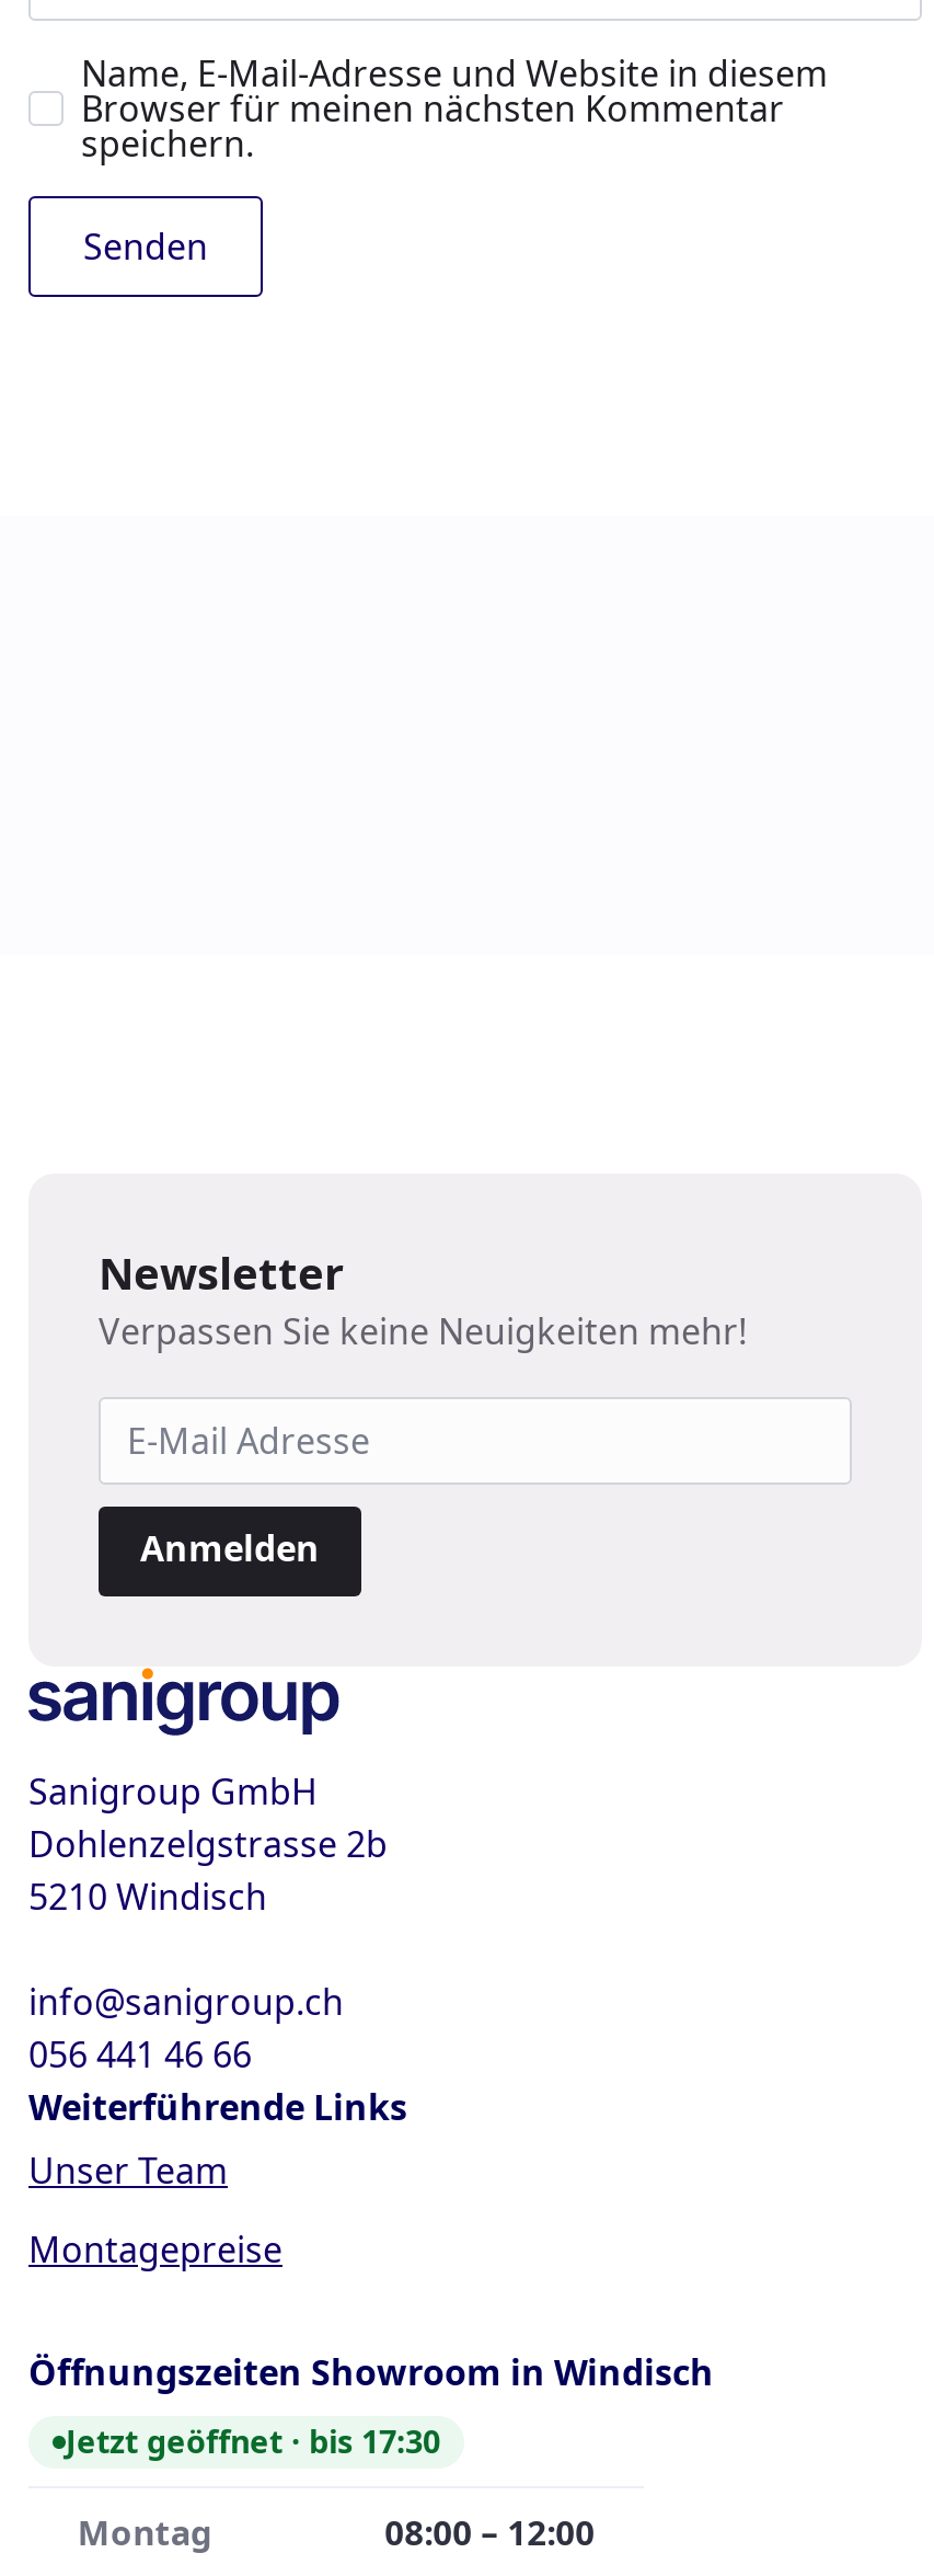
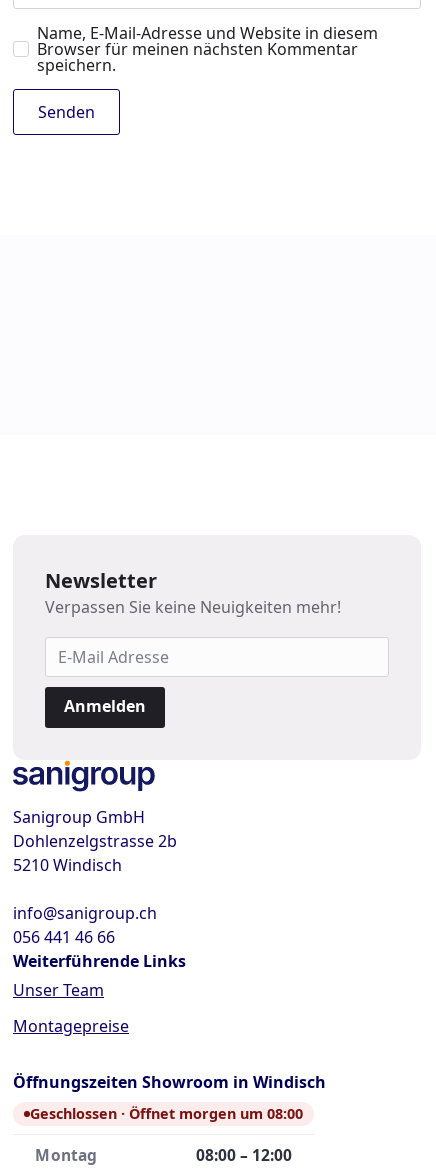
- Jetzt geöffnet · bis 17:30
+ Geschlossen · Öffnet morgen um 08:00
